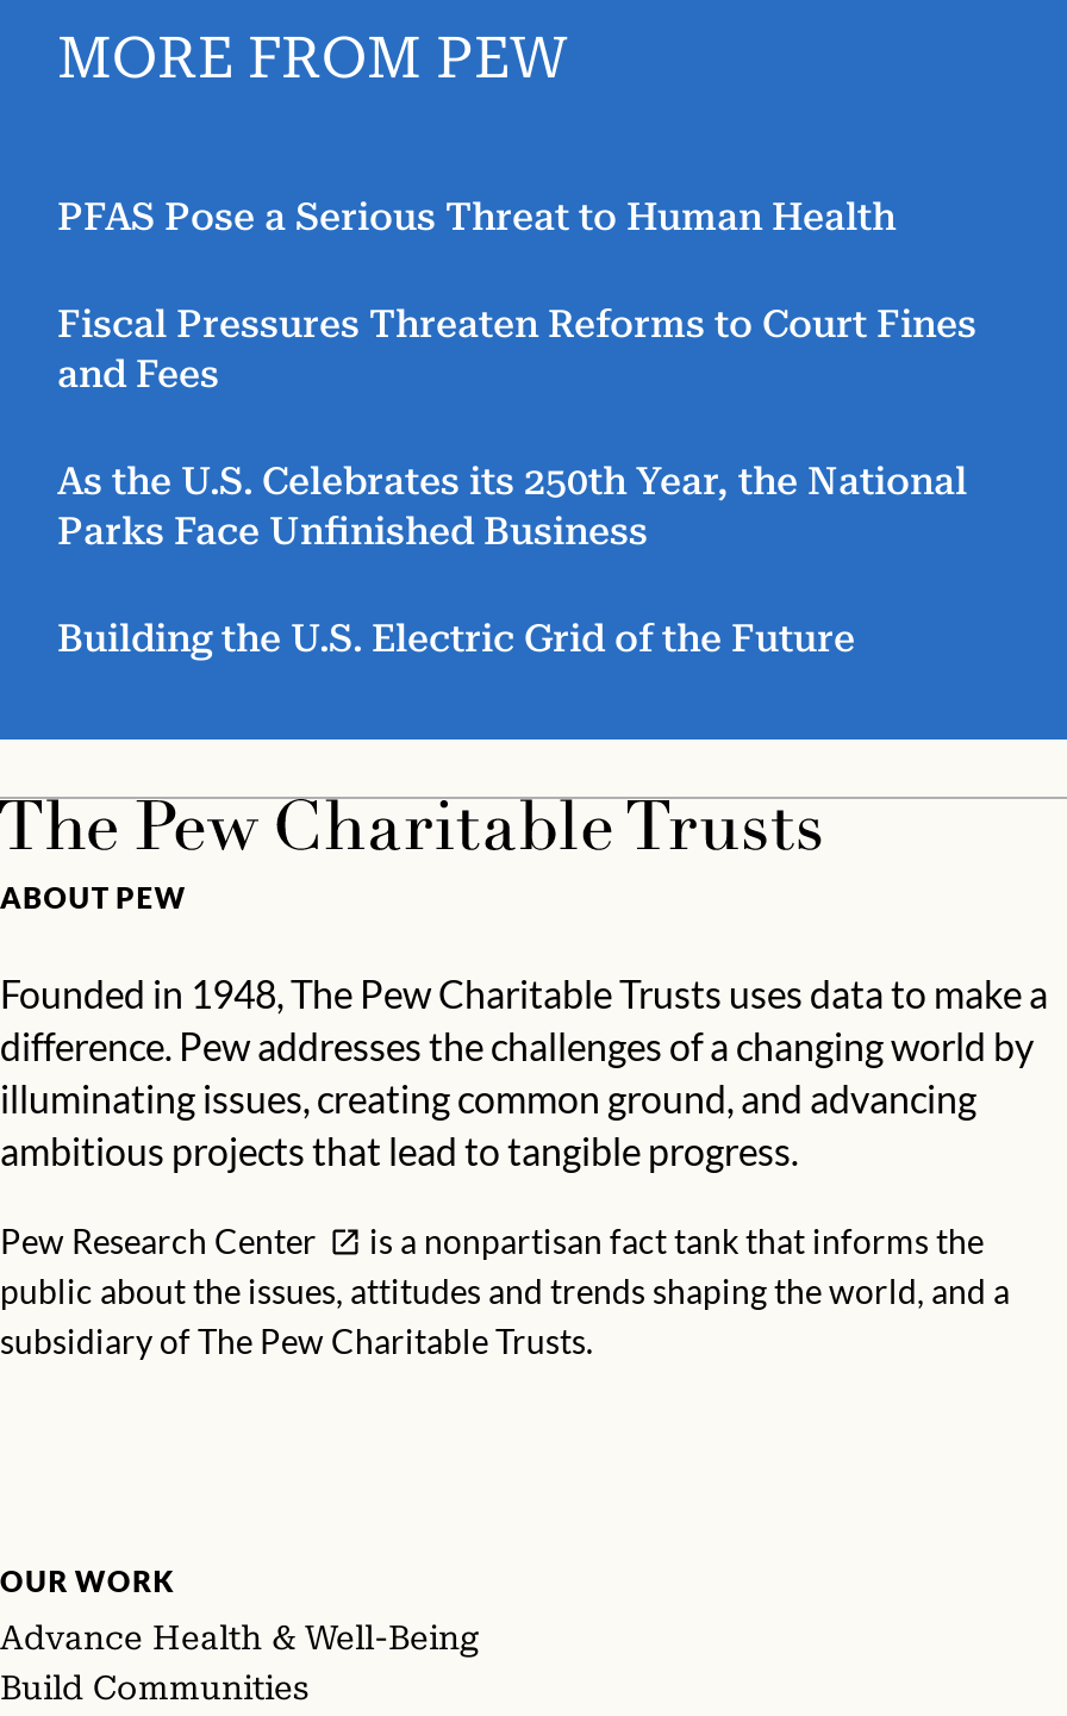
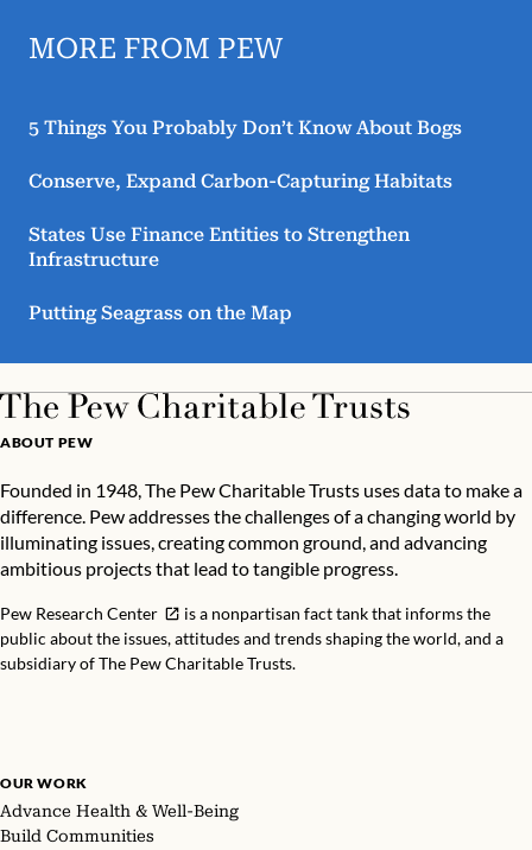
- PFAS Pose a Serious Threat to Human Health
+ 5 Things You Probably Don’t Know About Bogs

- Fiscal Pressures Threaten Reforms to Court Fines
- and Fees
+ Conserve, Expand Carbon-Capturing Habitats

- As the U.S. Celebrates its 250th Year, the National
- Parks Face Unfinished Business
+ States Use Finance Entities to Strengthen
+ Infrastructure

- Building the U.S. Electric Grid of the Future
+ Putting Seagrass on the Map
